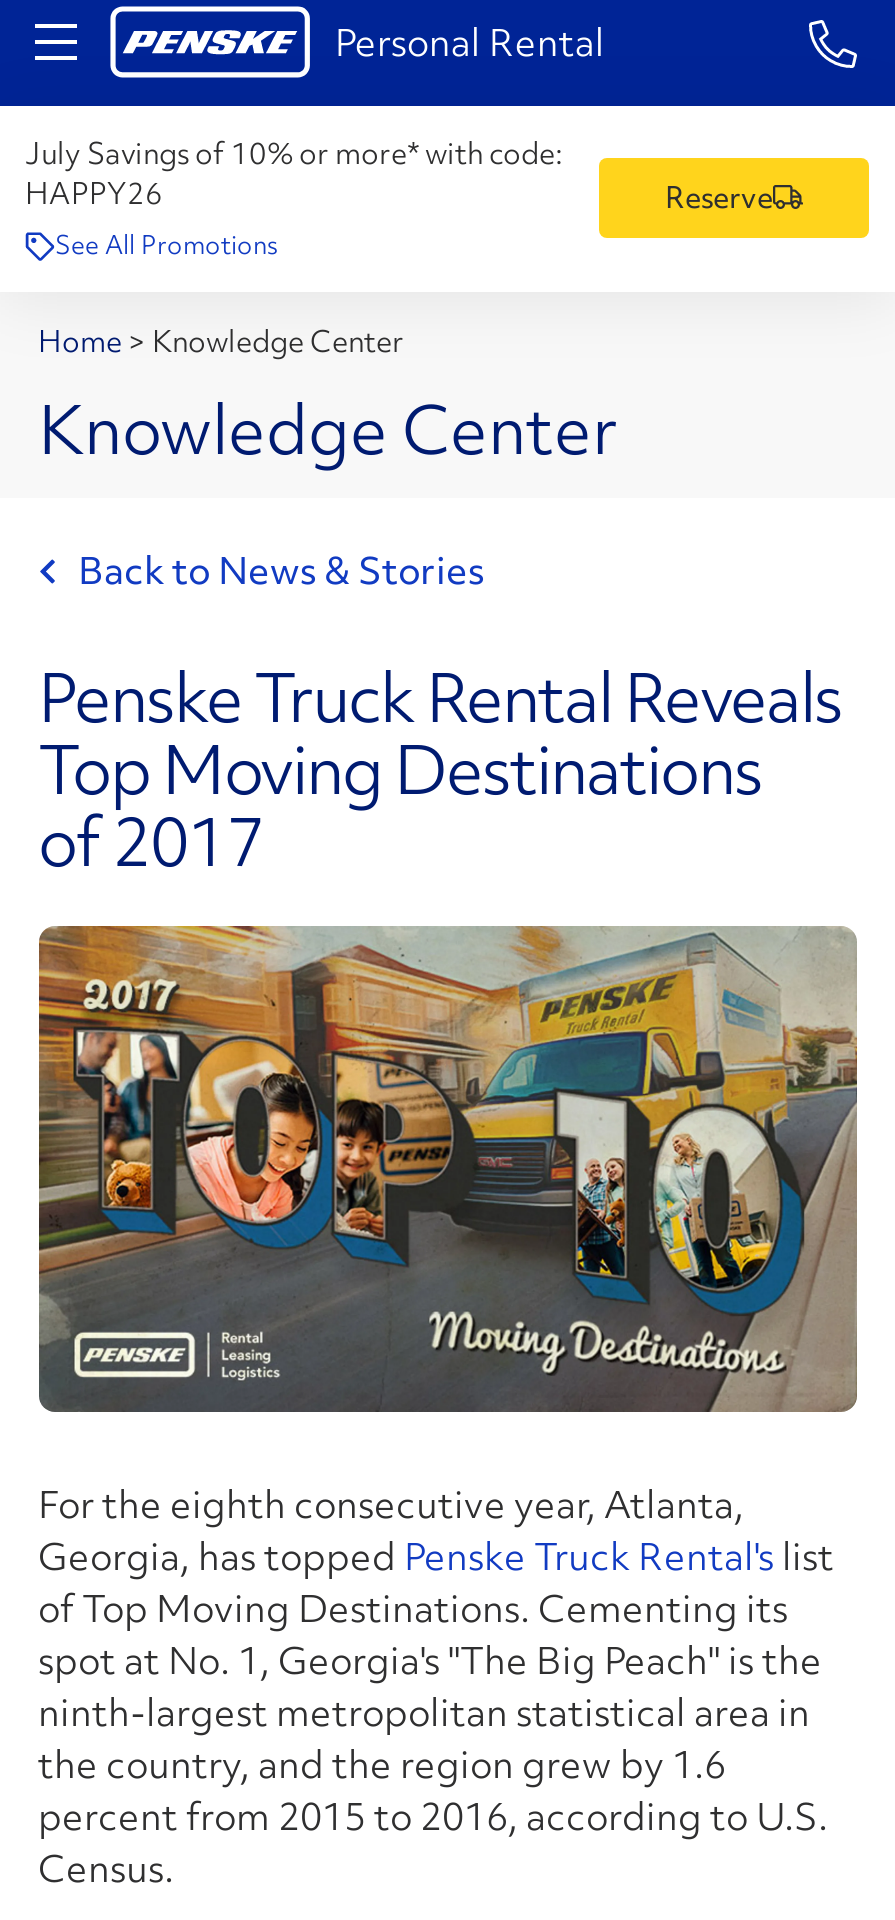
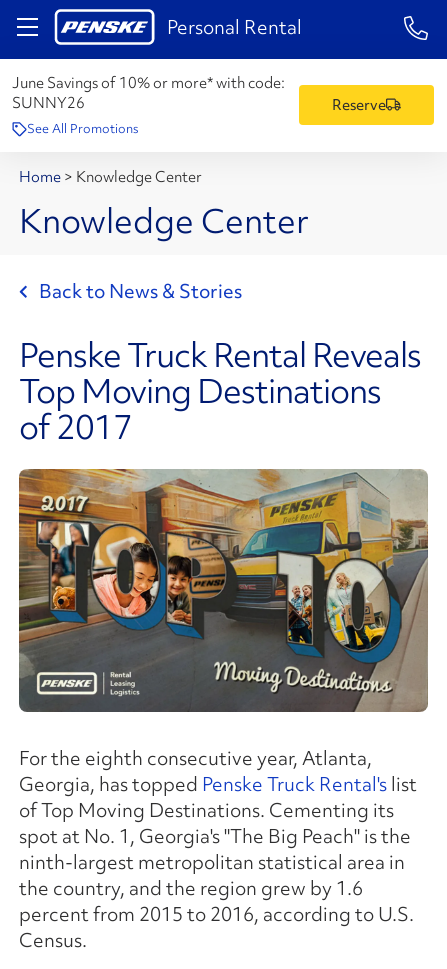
- July Savings of 10% or more* with code:
- HAPPY26
+ June Savings of 10% or more* with code:
+ SUNNY26
